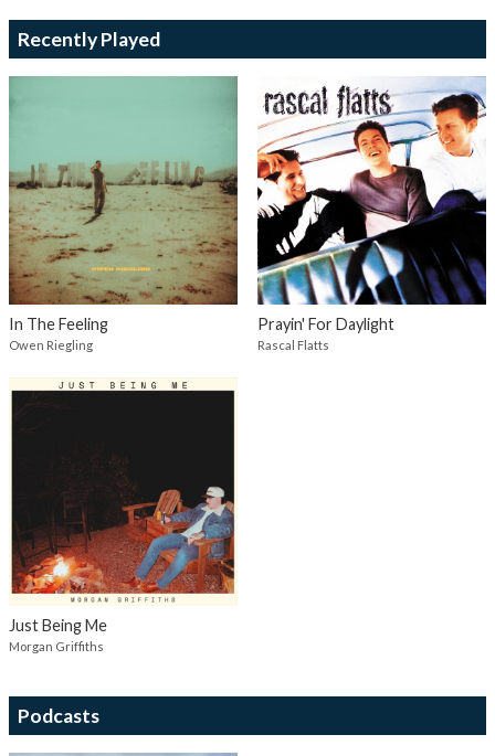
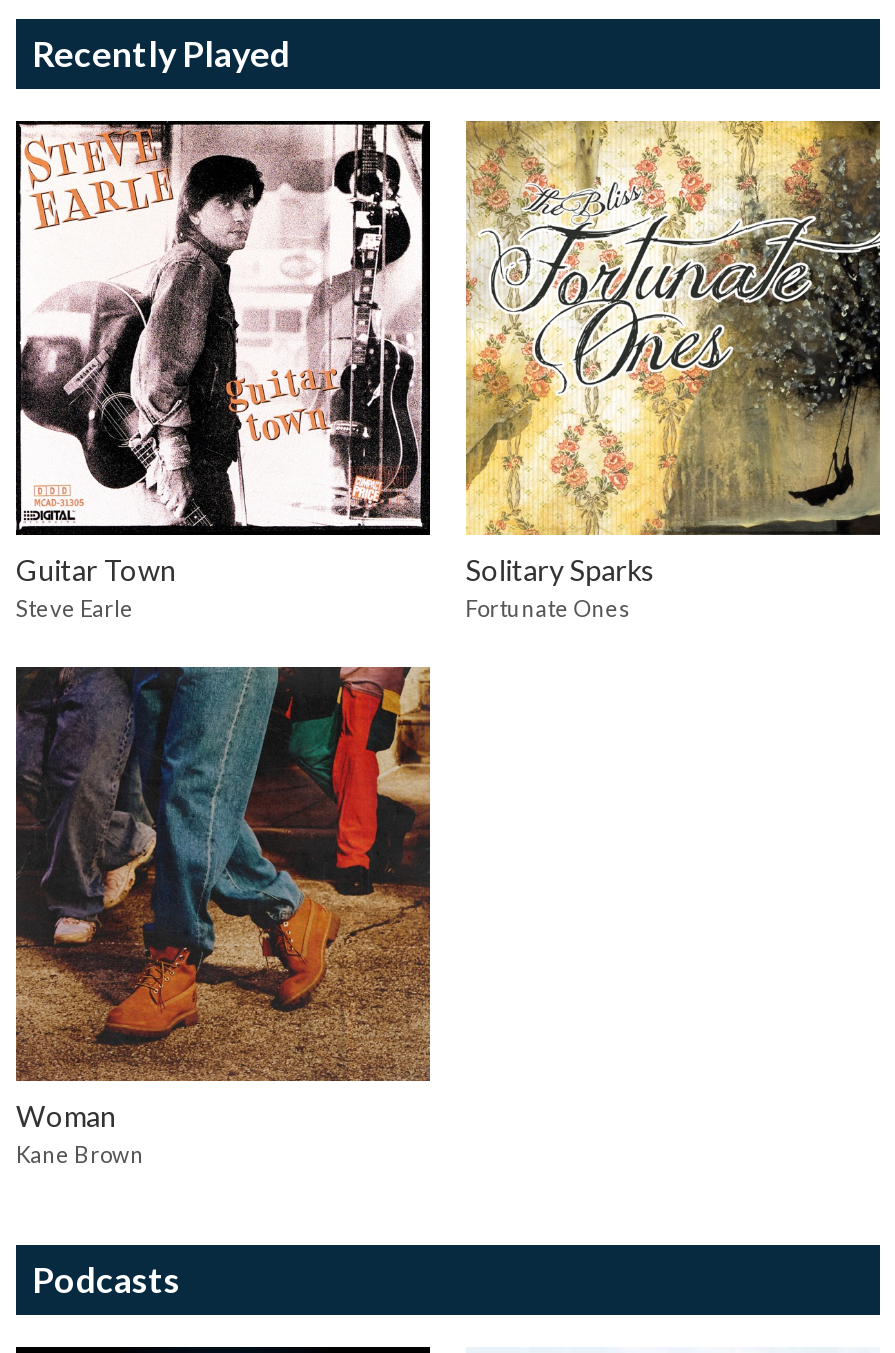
- [image]
- In The Feeling
- Owen Riegling
+ [image]
+ Guitar Town
+ Steve Earle

- [image]
- Prayin' For Daylight
- Rascal Flatts
+ [image]
+ Solitary Sparks
+ Fortunate Ones

- [image]
- Just Being Me
- Morgan Griffiths
+ [image]
+ Woman
+ Kane Brown
